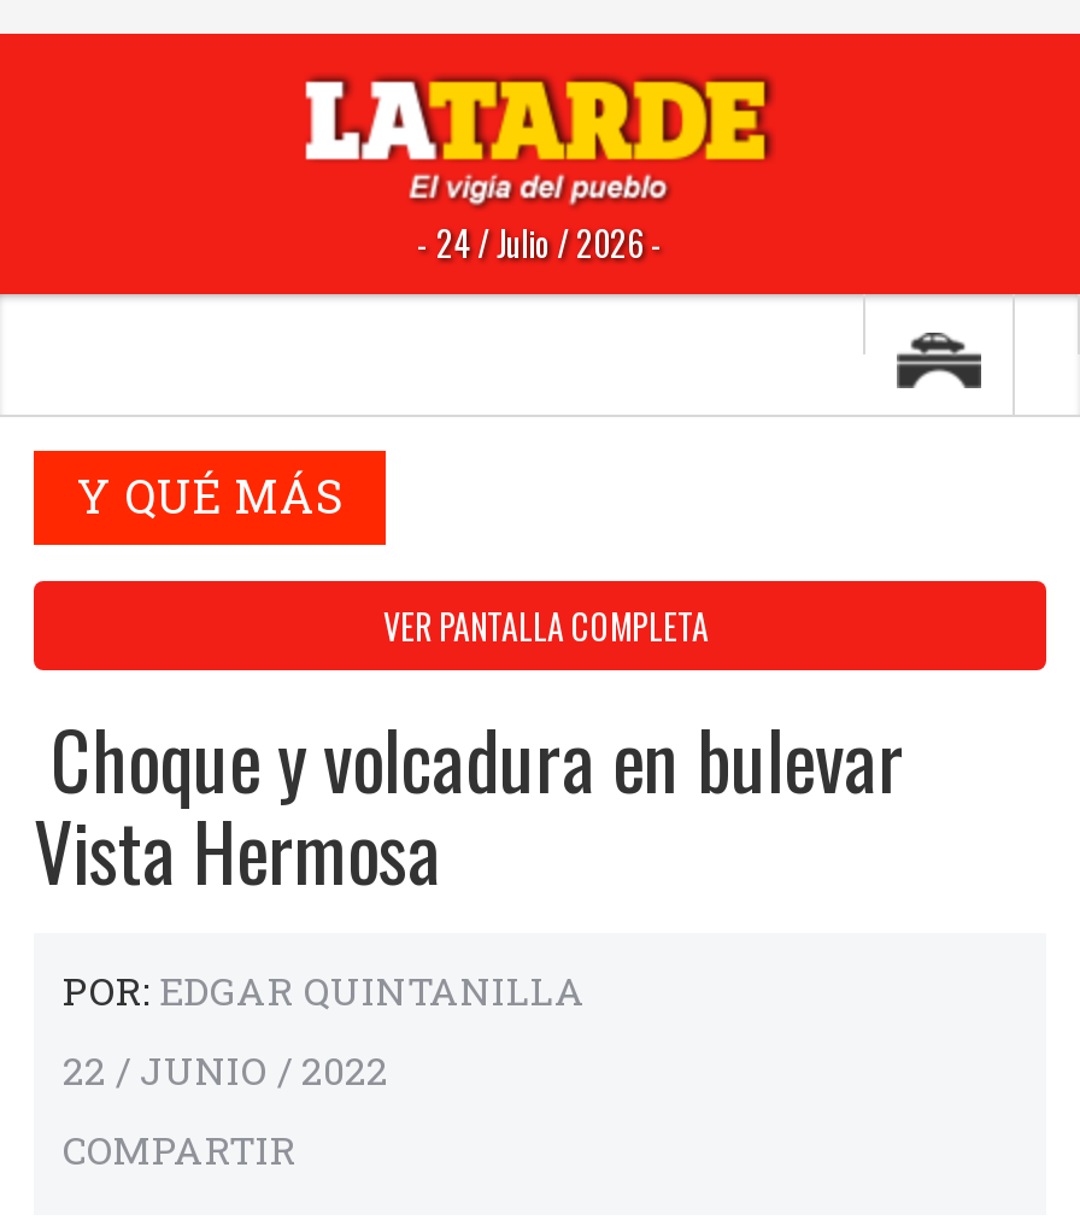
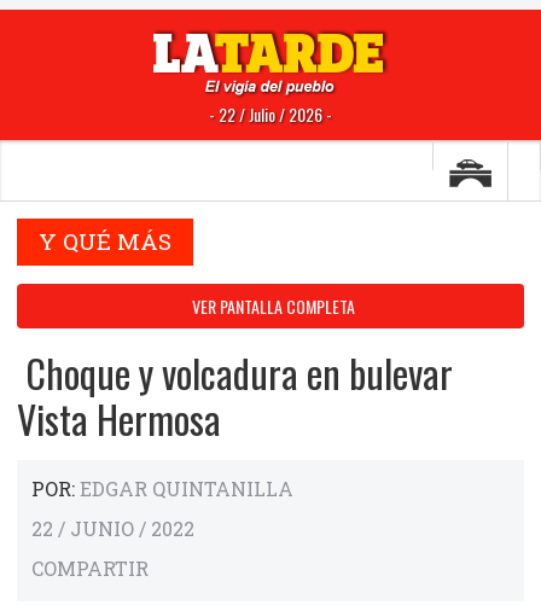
- - 24 / Julio / 2026 -
+ - 22 / Julio / 2026 -
